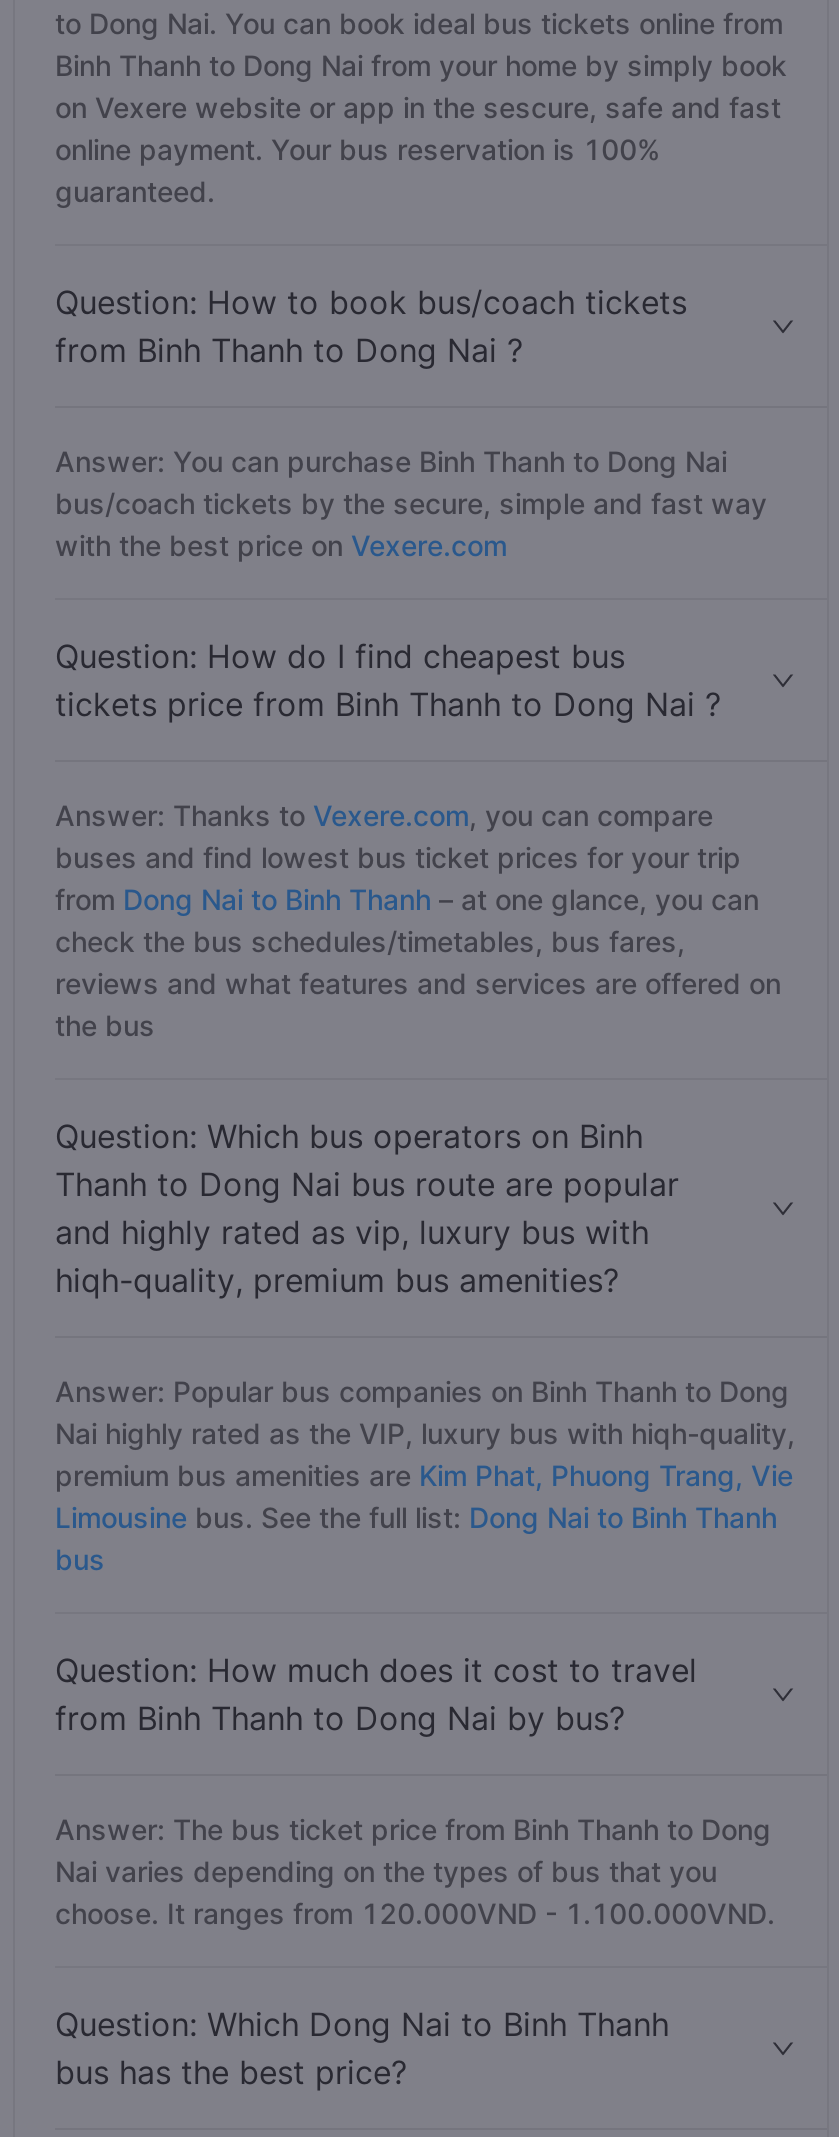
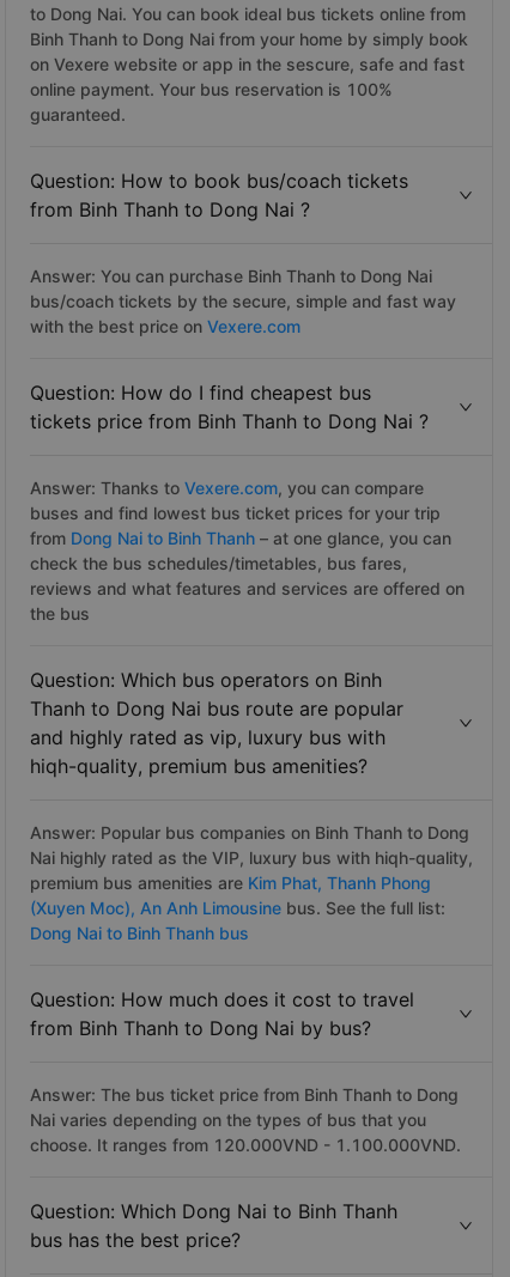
- premium bus amenities are Kim Phat, Phuong Trang, Vie
- Limousine bus. See the full list: Dong Nai to Binh Thanh
- bus
+ premium bus amenities are Kim Phat, Thanh Phong
+ (Xuyen Moc), An Anh Limousine bus. See the full list:
+ Dong Nai to Binh Thanh bus
